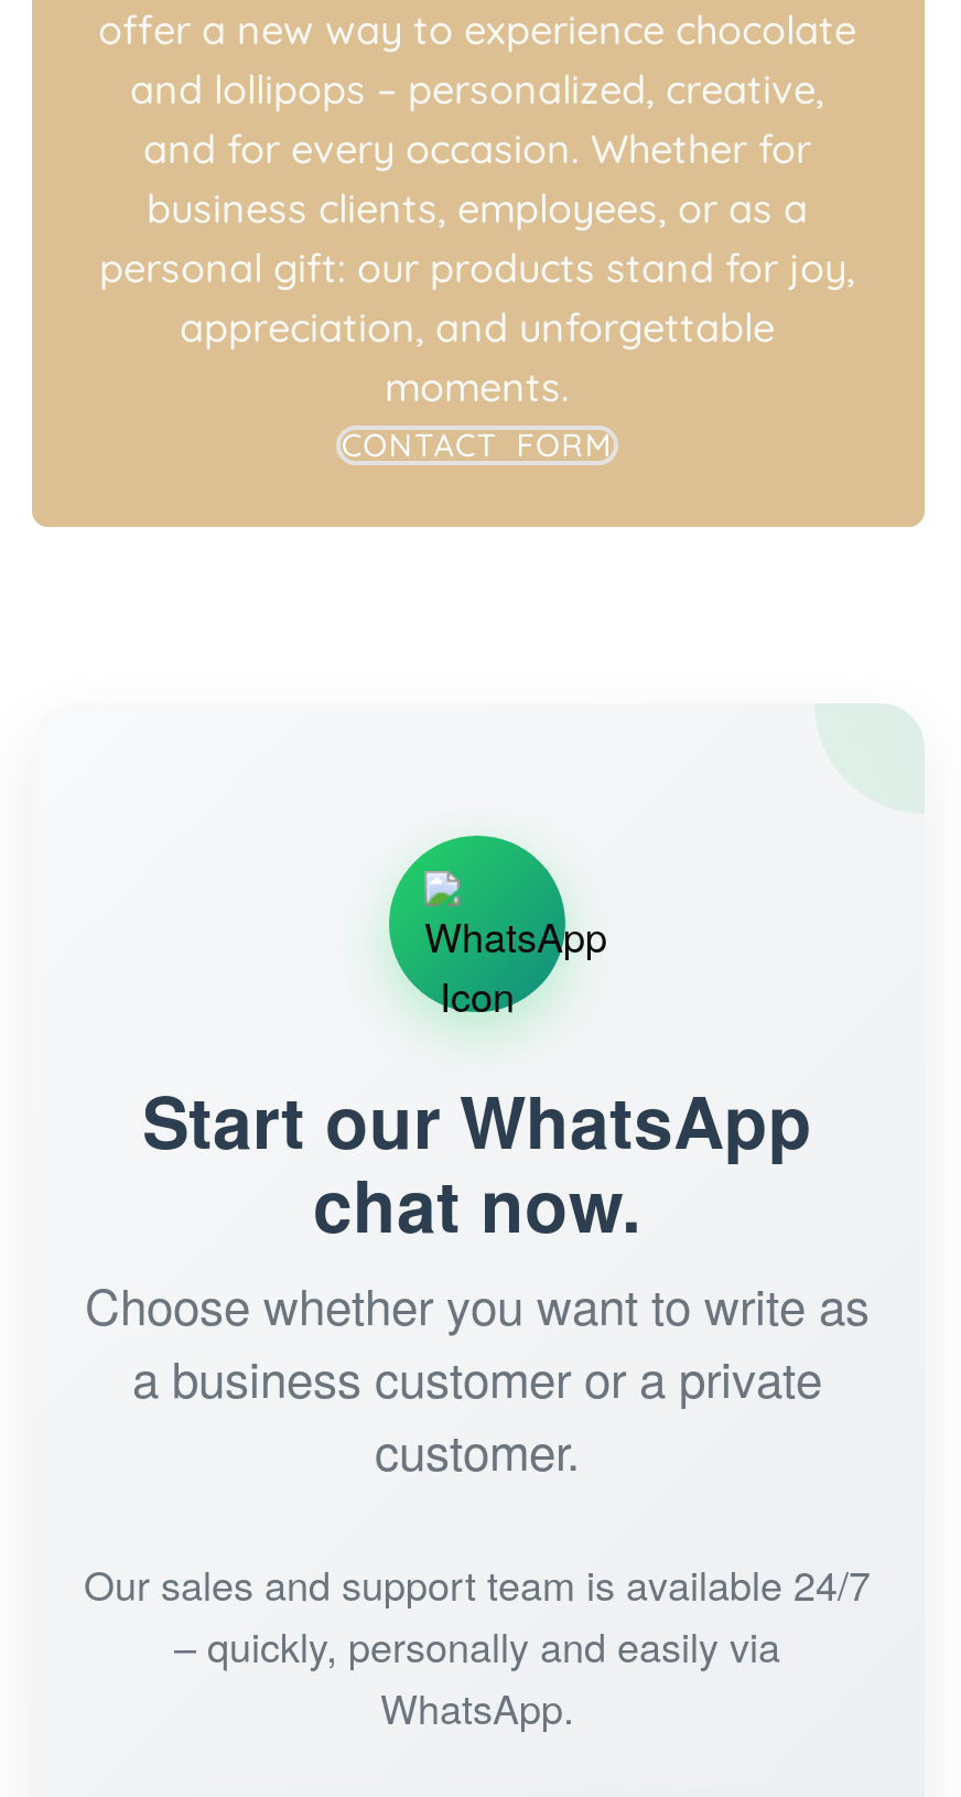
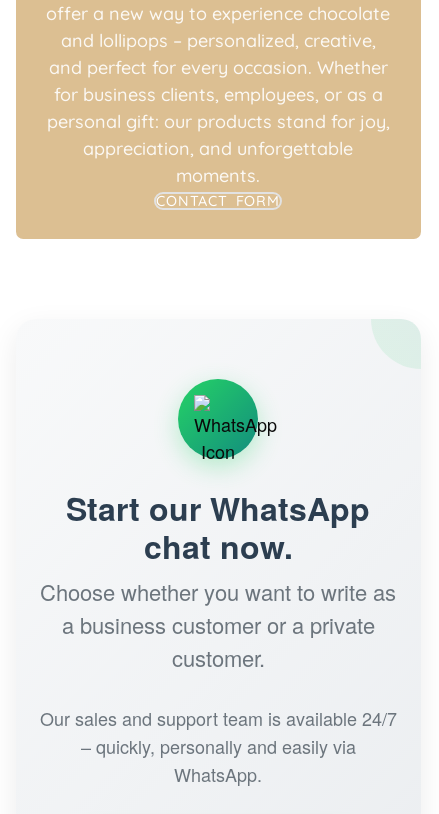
- and for every occasion. Whether for
- business clients, employees, or as a
+ and perfect for every occasion. Whether
+ for business clients, employees, or as a
